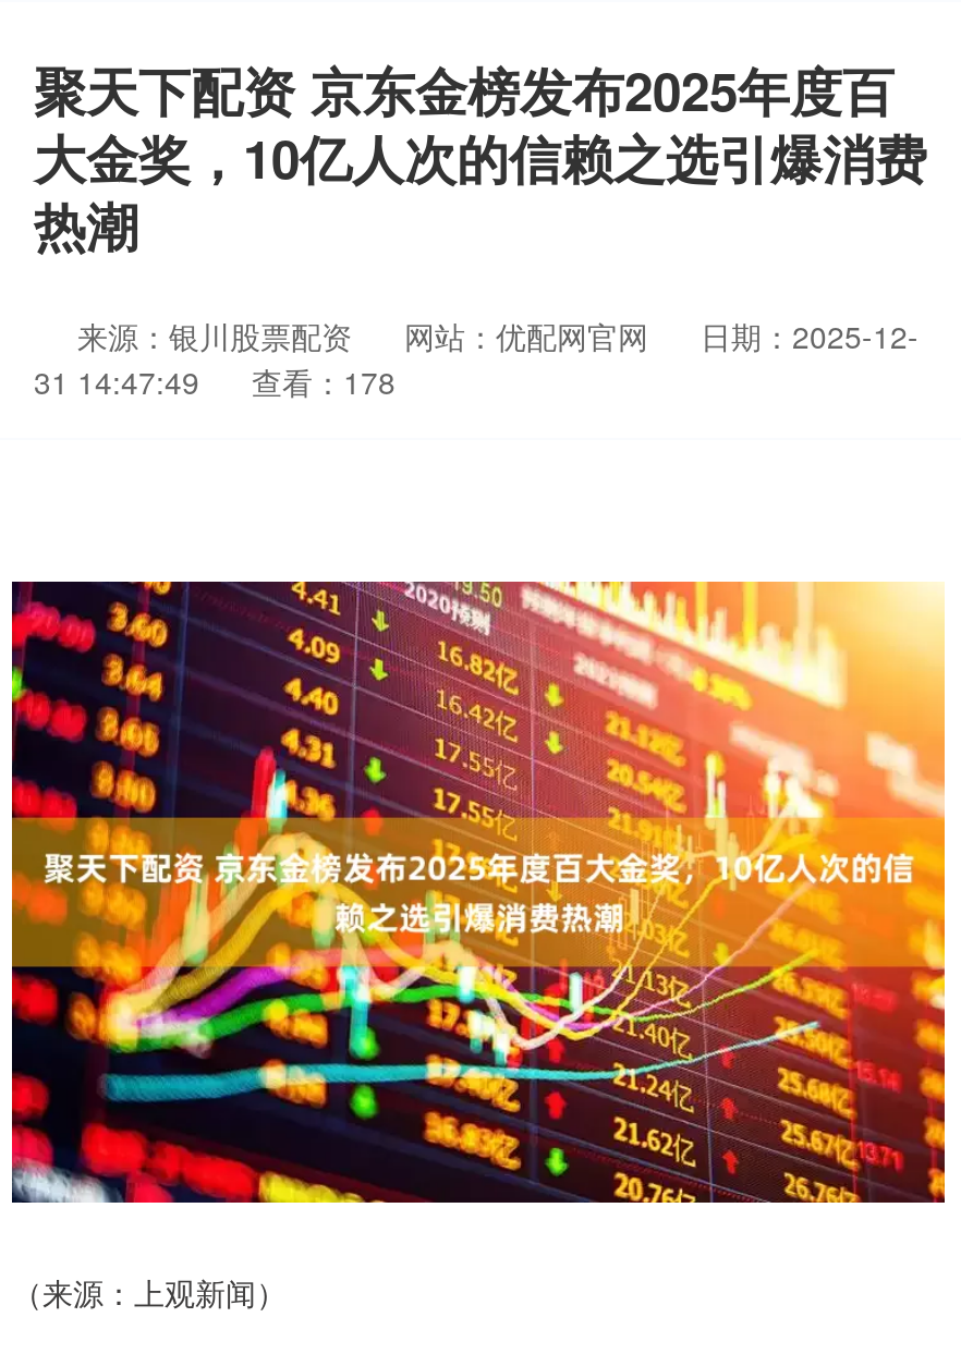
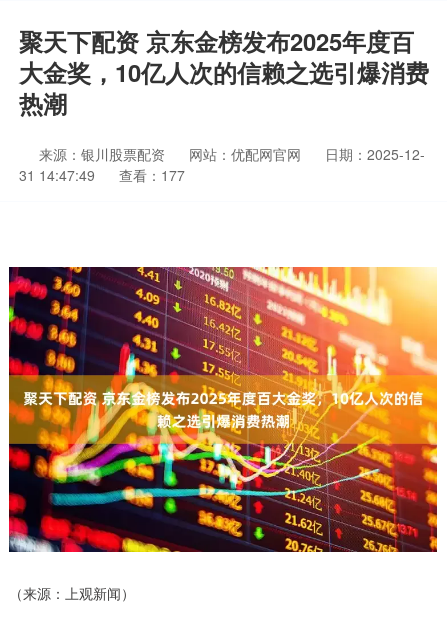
- 31 14:47:49 查看：178
+ 31 14:47:49 查看：177
